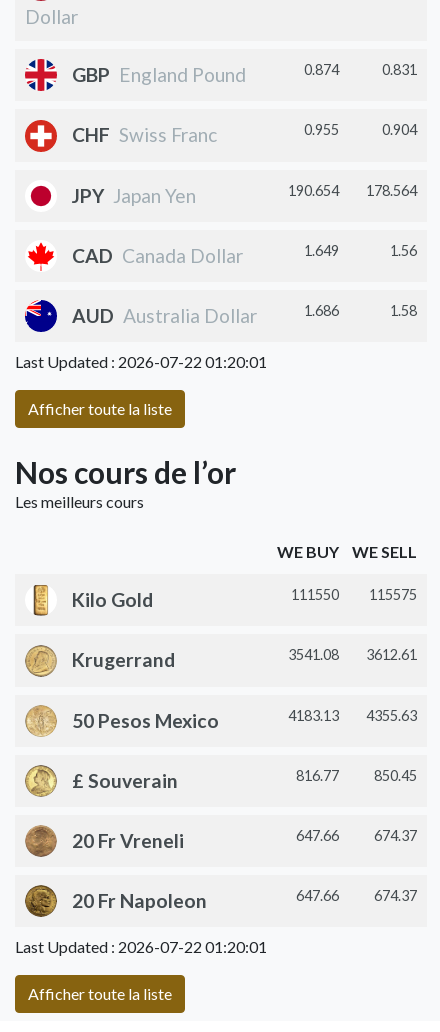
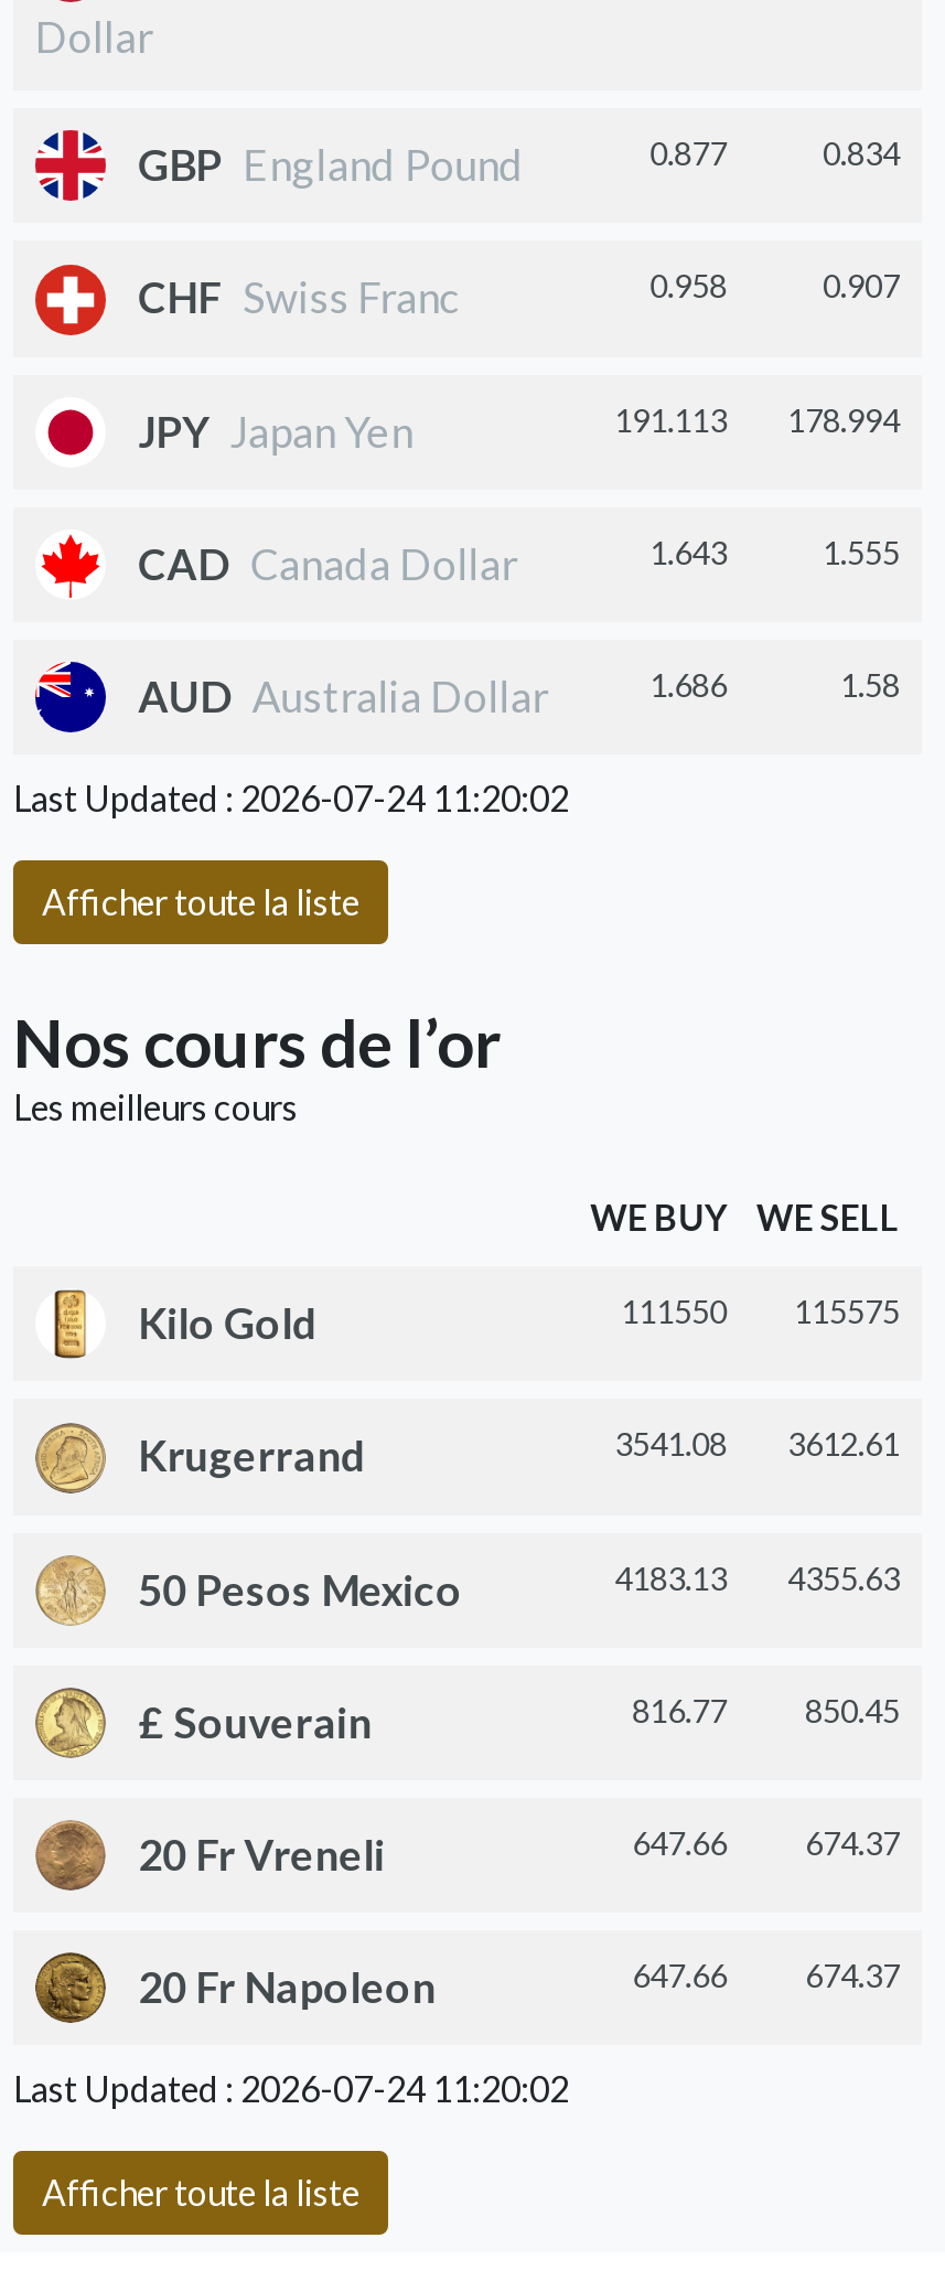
- 0.874
+ 0.877

- 0.831
+ 0.834

- 0.955
+ 0.958

- 0.904
+ 0.907

- 190.654
+ 191.113

- 178.564
+ 178.994

- 1.649
+ 1.643

- 1.56
+ 1.555

- Last Updated : 2026-07-22 01:20:01
+ Last Updated : 2026-07-24 11:20:02

- Last Updated : 2026-07-22 01:20:01
+ Last Updated : 2026-07-24 11:20:02
